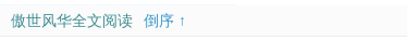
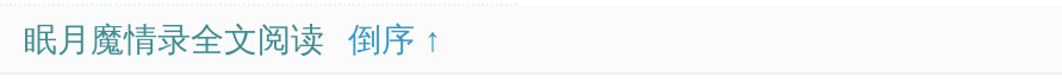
- 傲世风华全文阅读
+ 眠月魔情录全文阅读
